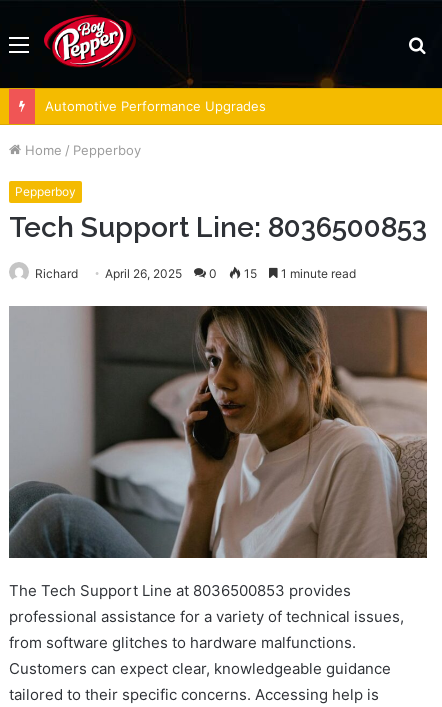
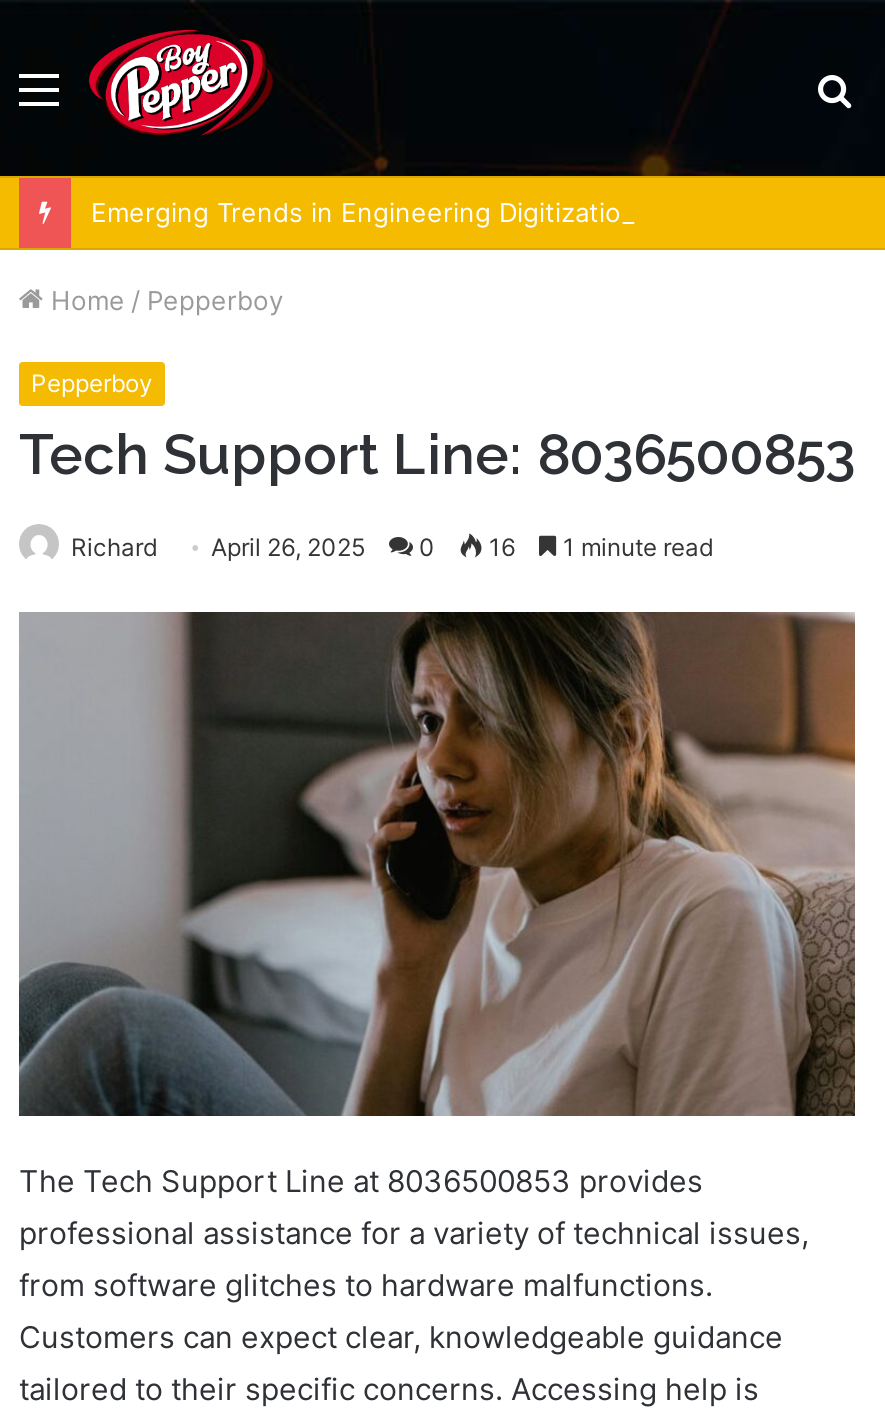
- Automotive Performance Upgrades
+ Emerging Trends in Engineering Digitization

- Richard April 26, 2025 0 15 1 minute read
+ Richard April 26, 2025 0 16 1 minute read
